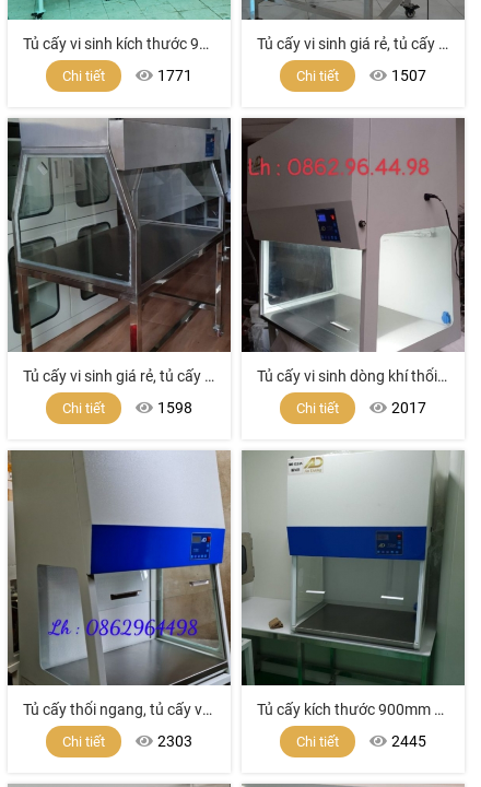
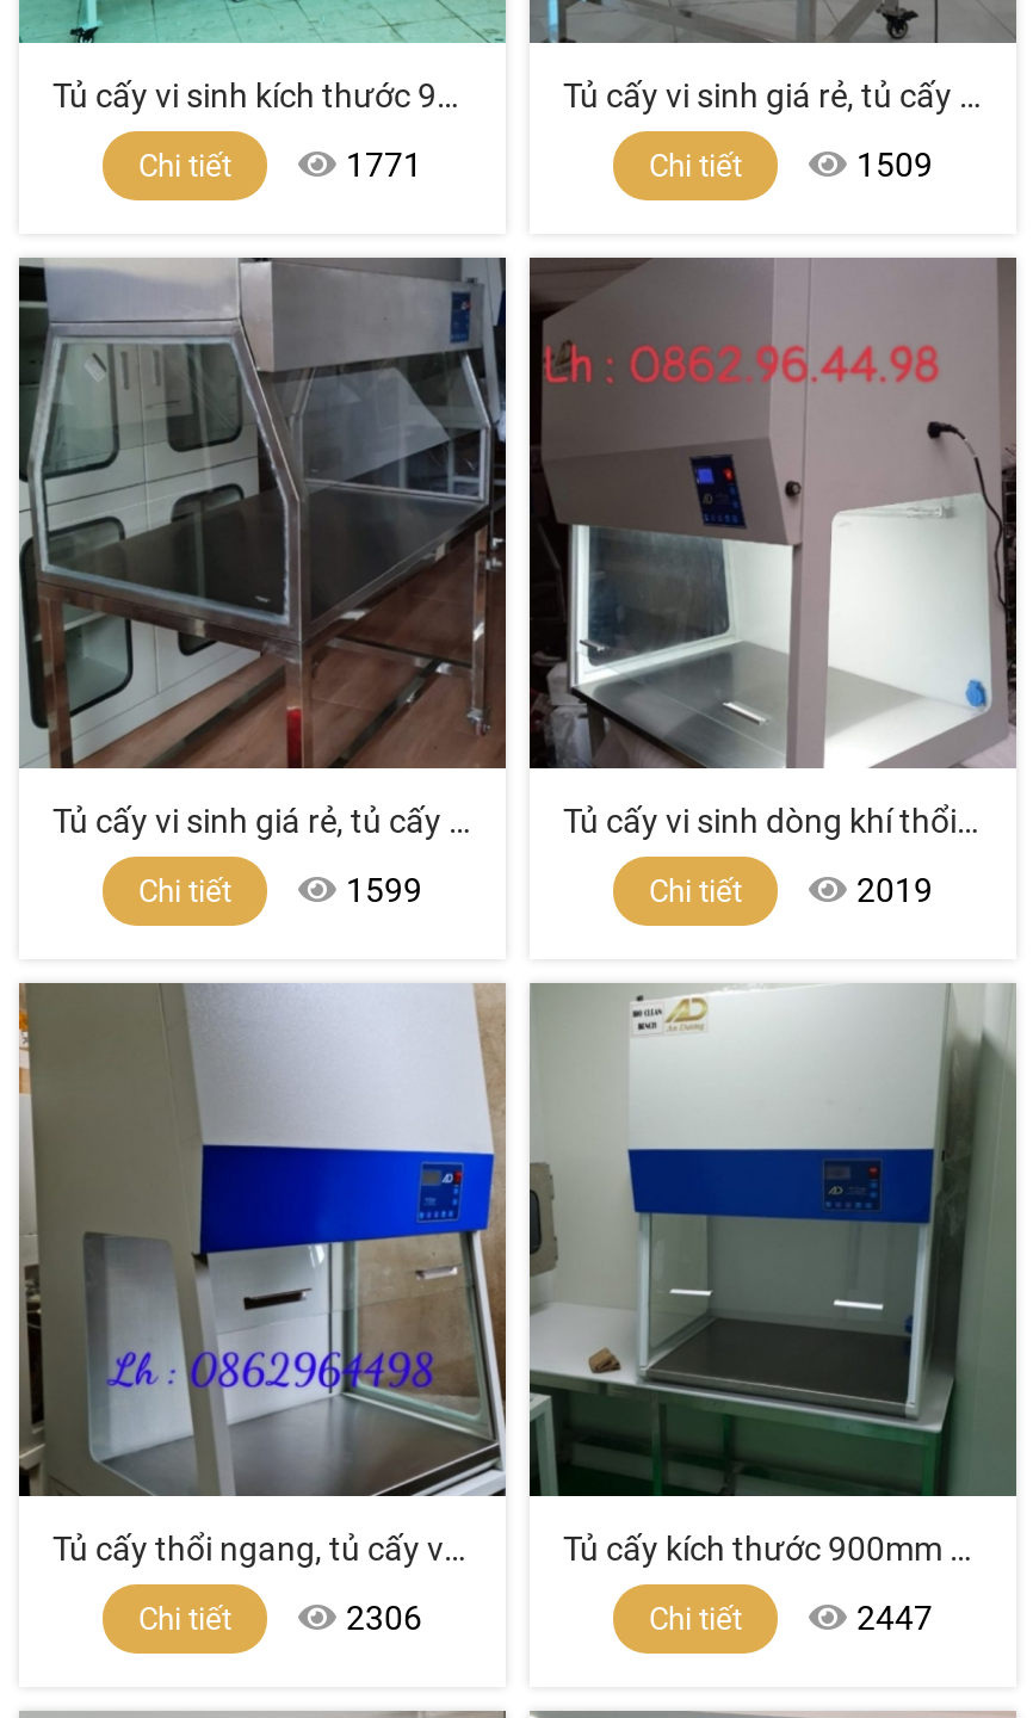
- 1507
+ 1509

- 1598
+ 1599

- 2017
+ 2019

- 2303
+ 2306

- 2445
+ 2447
